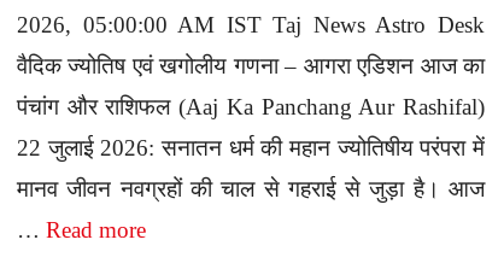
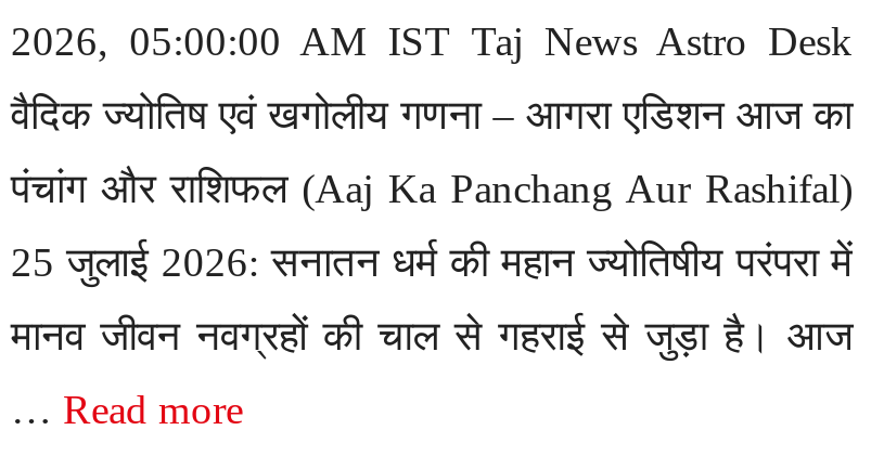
- 22 जुलाई 2026: सनातन धर्म की महान ज्योतिषीय परंपरा में
+ 25 जुलाई 2026: सनातन धर्म की महान ज्योतिषीय परंपरा में
